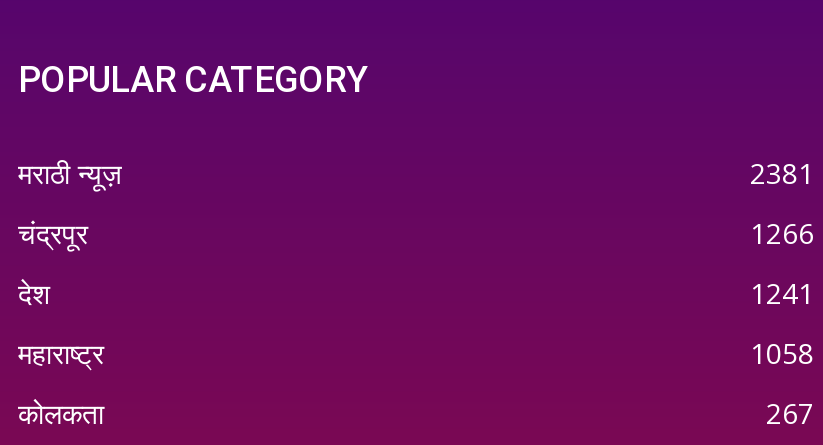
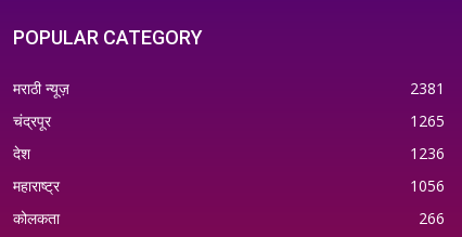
- 1266
+ 1265

- 1241
+ 1236

- 1058
+ 1056

- 267
+ 266
